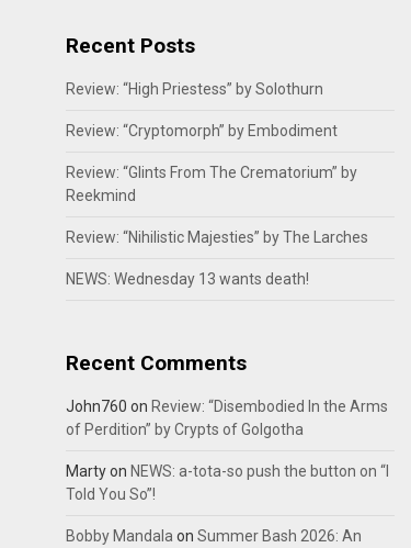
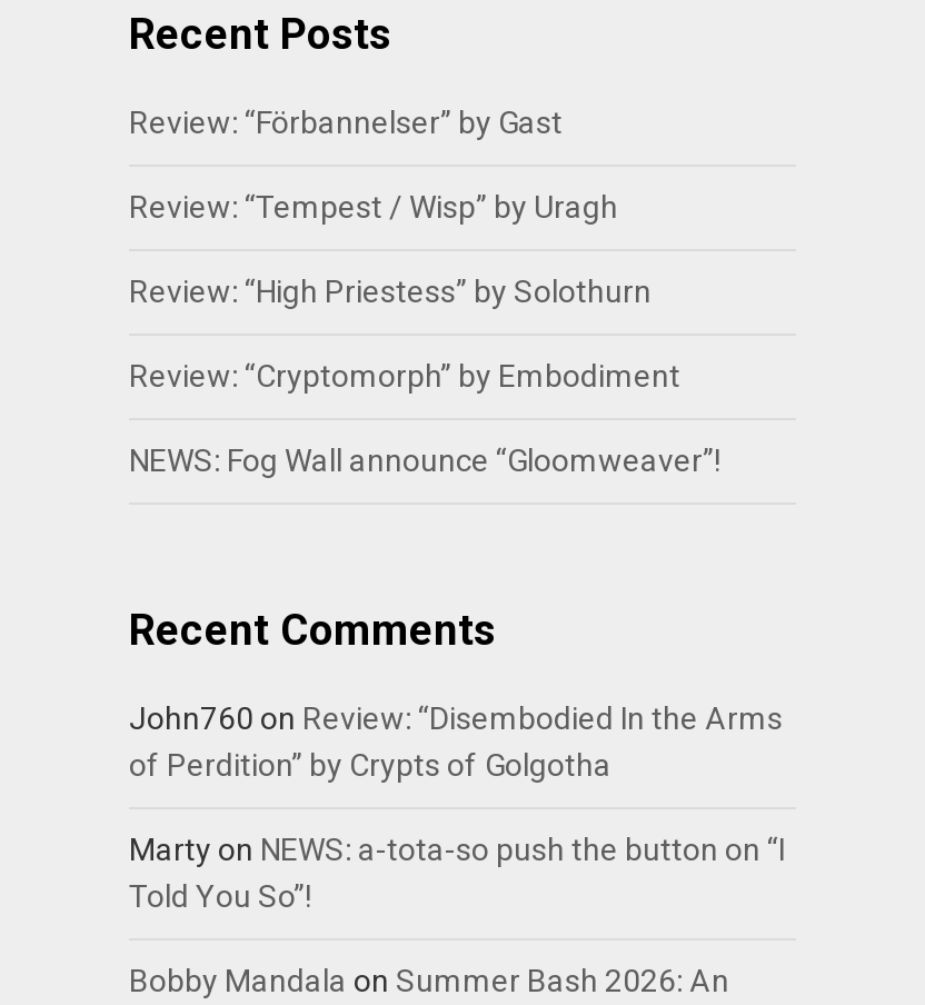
+ Review: “Förbannelser” by Gast
+ Review: “Tempest / Wisp” by Uragh

moved down: Review: “High Priestess” by Solothurn | Review: “Cryptomorph” by Embodiment

- Review: “Glints From The Crematorium” by
- Reekmind
- Review: “Nihilistic Majesties” by The Larches
- NEWS: Wednesday 13 wants death!
+ NEWS: Fog Wall announce “Gloomweaver”!
